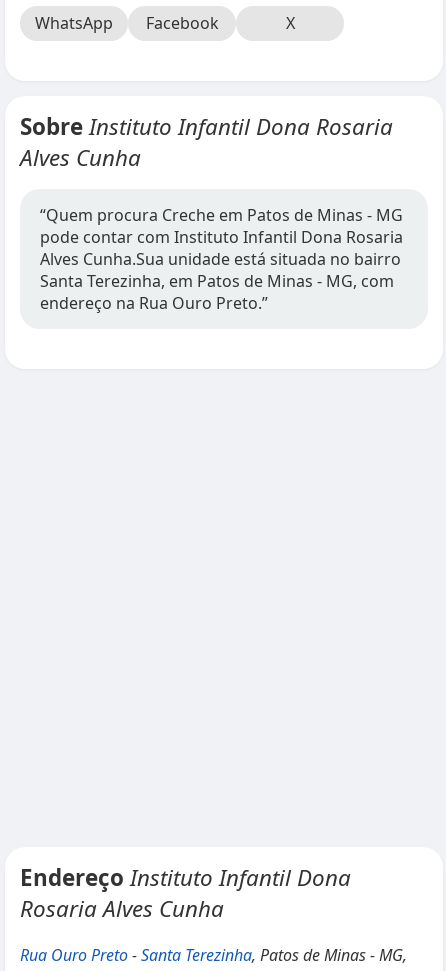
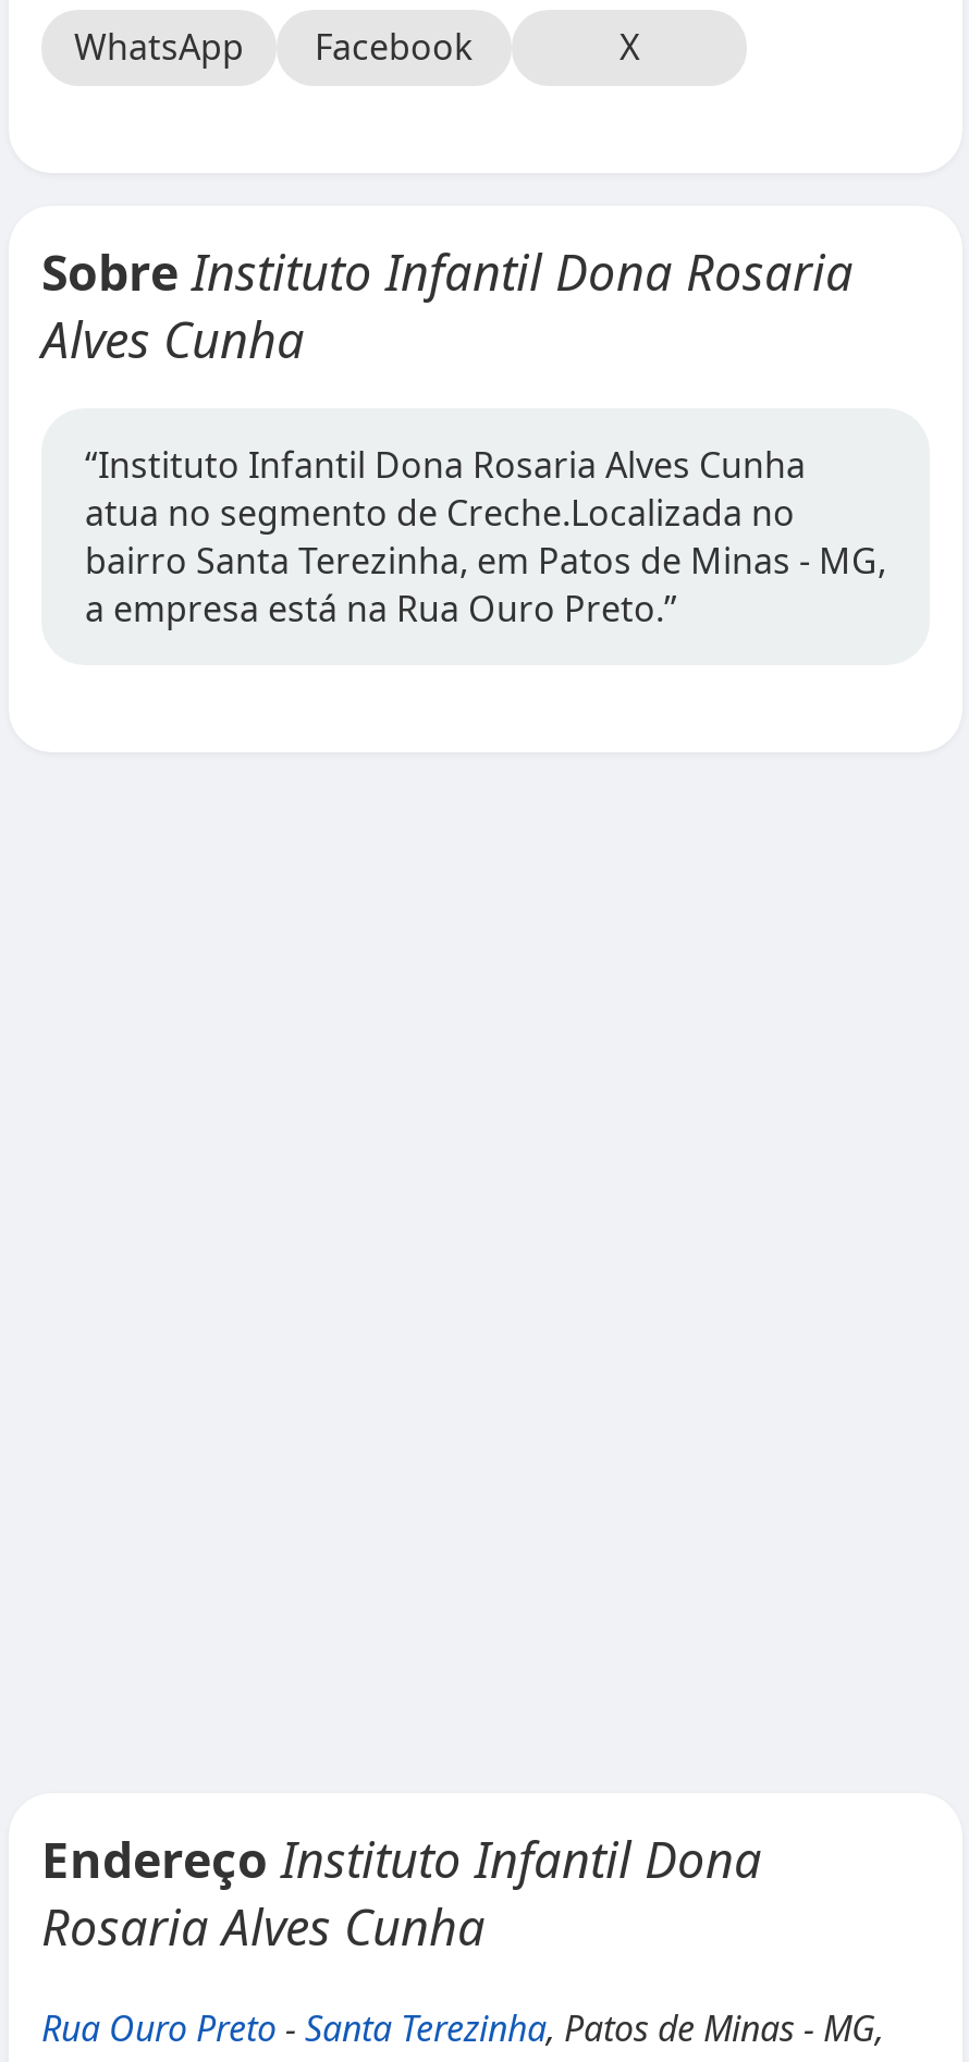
- “Quem procura Creche em Patos de Minas - MG
- pode contar com Instituto Infantil Dona Rosaria
- Alves Cunha.Sua unidade está situada no bairro
- Santa Terezinha, em Patos de Minas - MG, com
- endereço na Rua Ouro Preto.”
+ “Instituto Infantil Dona Rosaria Alves Cunha
+ atua no segmento de Creche.Localizada no
+ bairro Santa Terezinha, em Patos de Minas - MG,
+ a empresa está na Rua Ouro Preto.”
